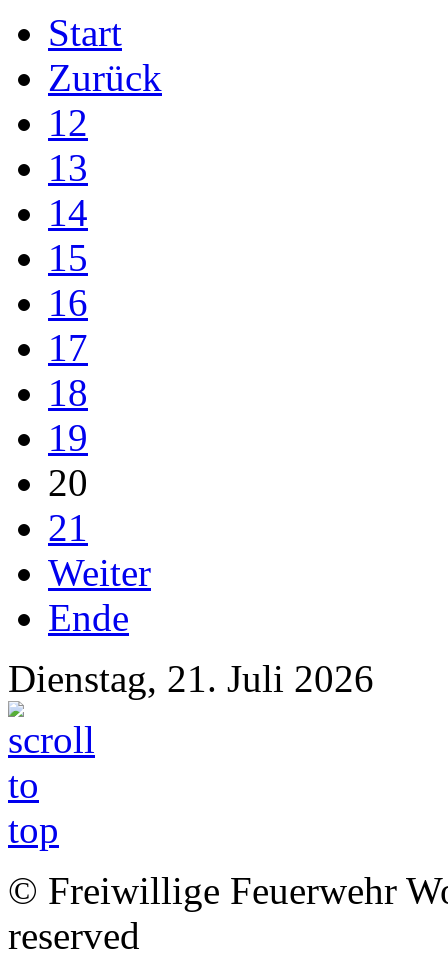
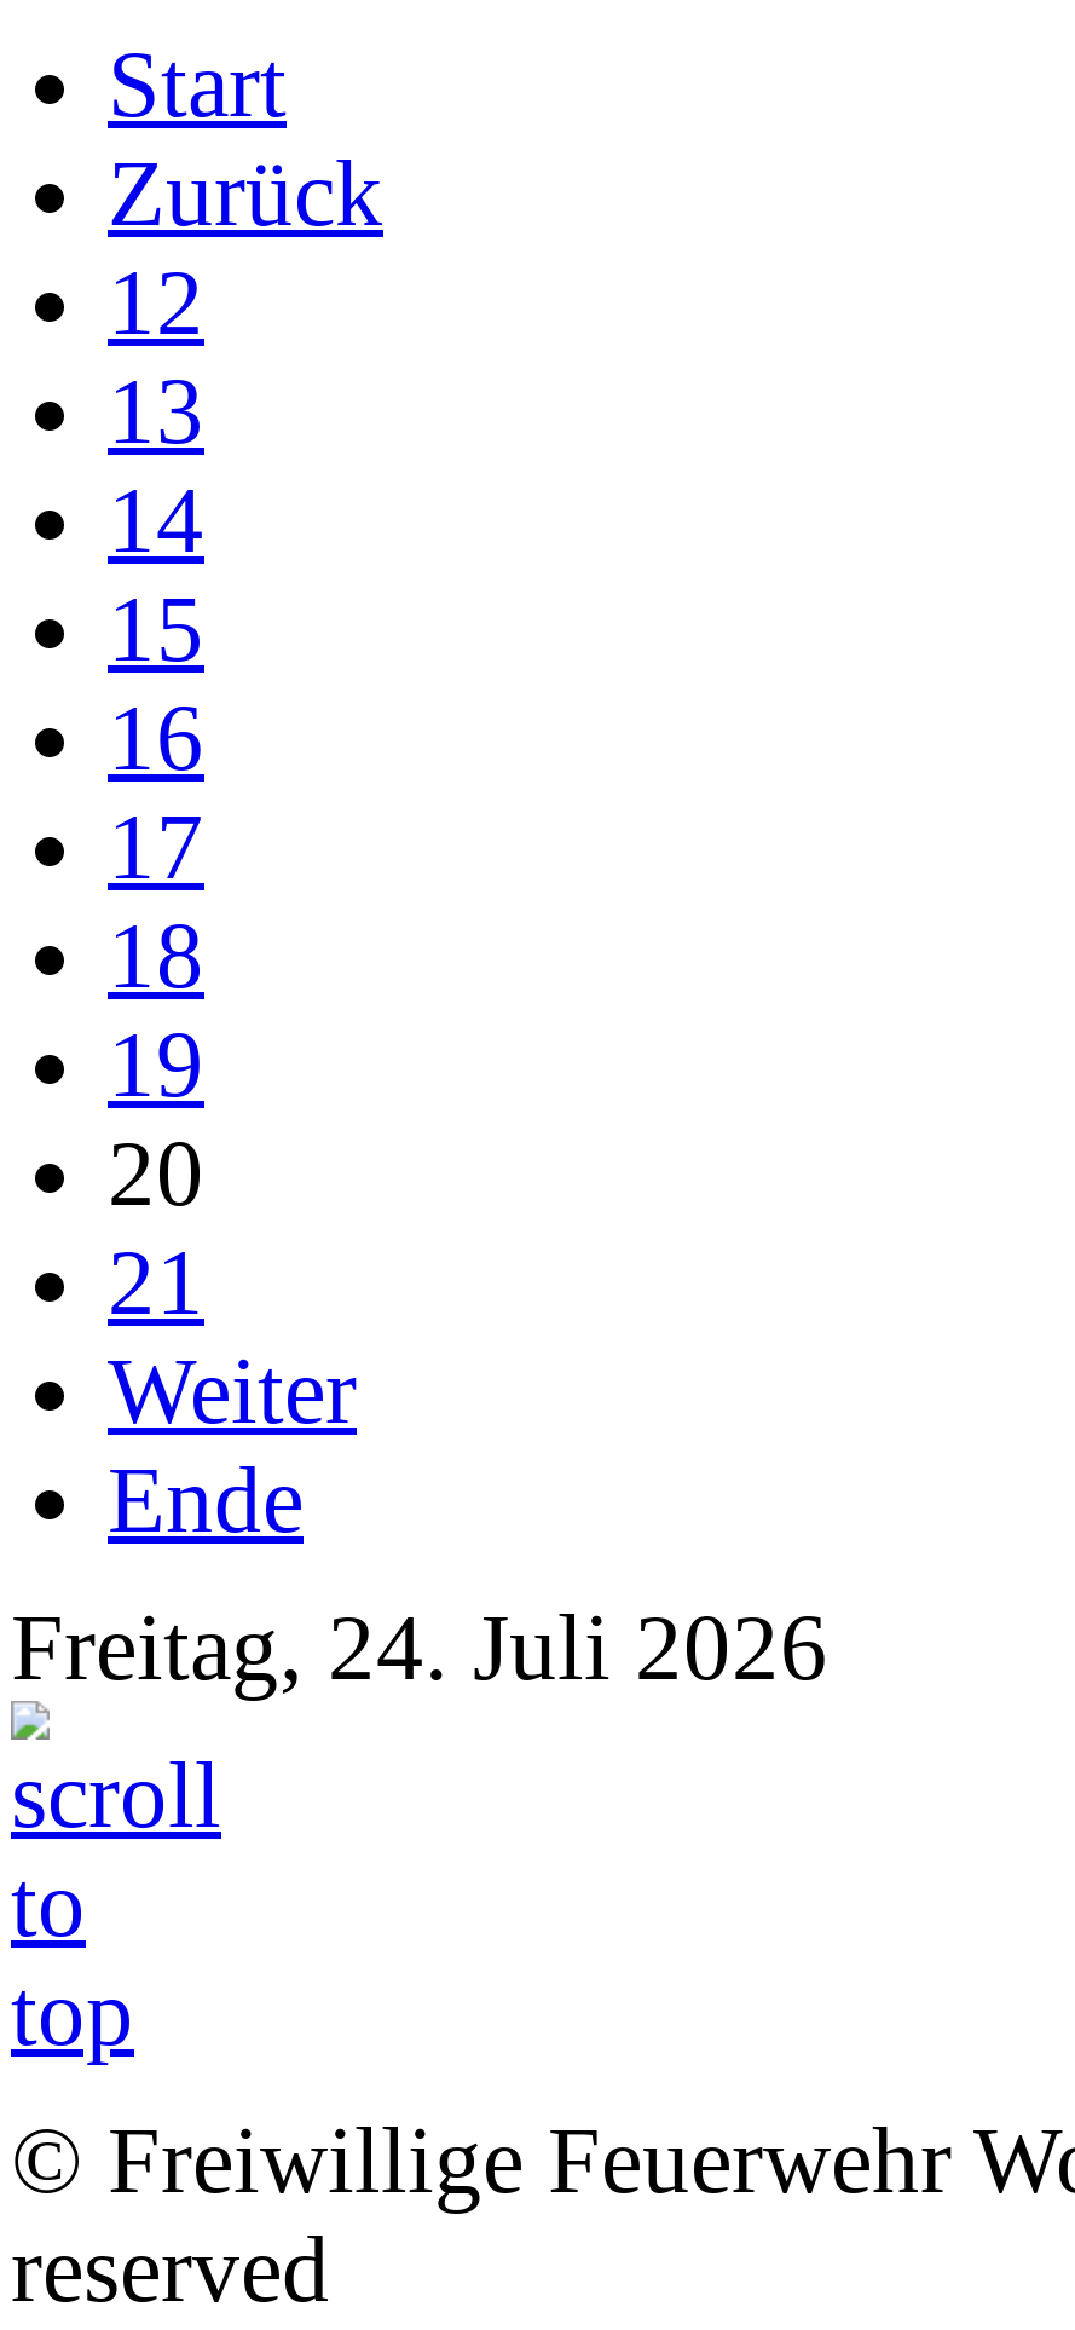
- Dienstag, 21. Juli 2026
+ Freitag, 24. Juli 2026
